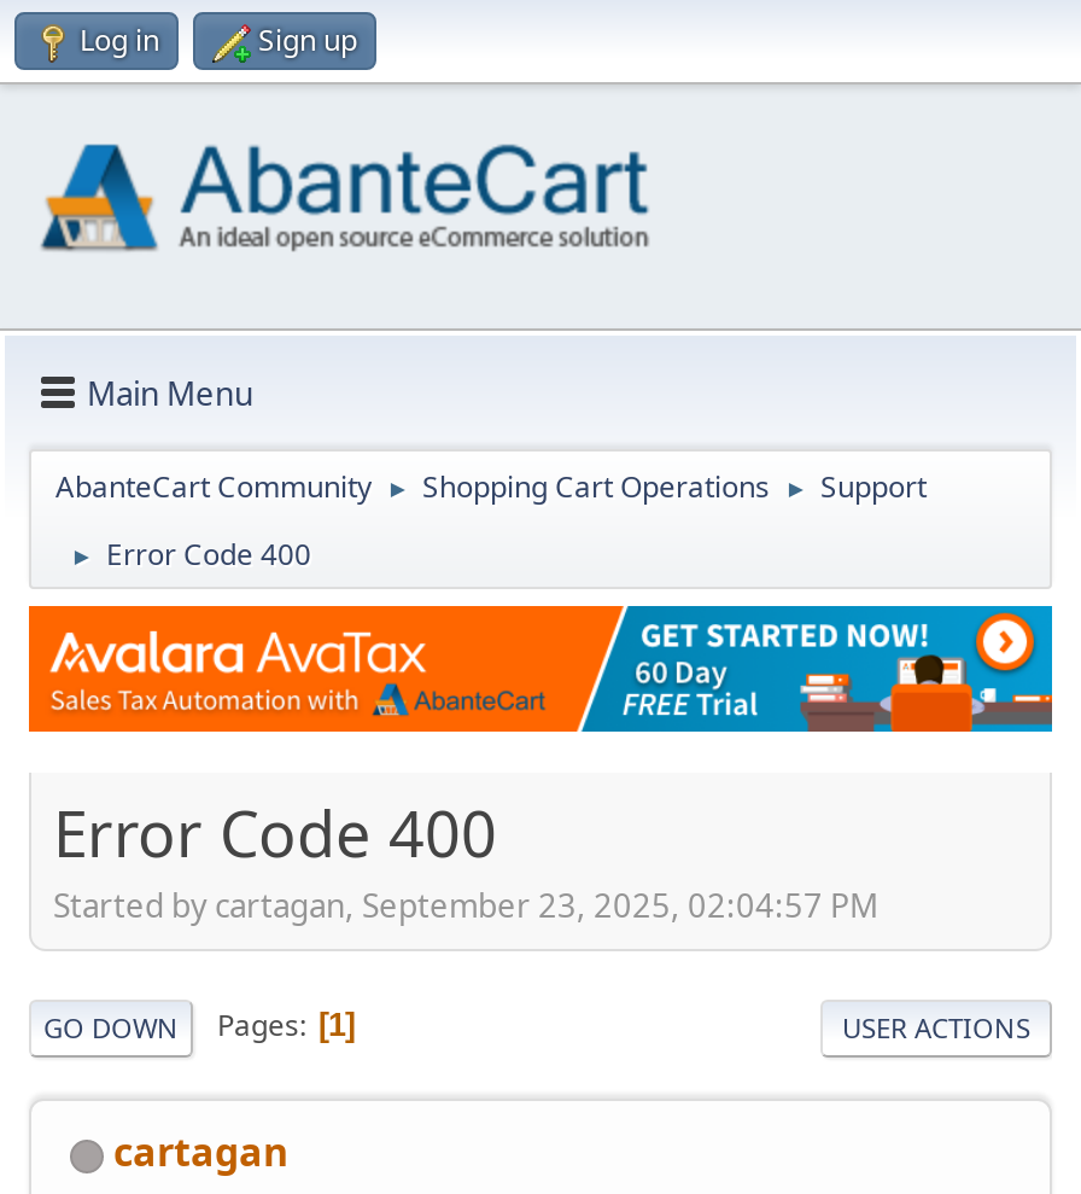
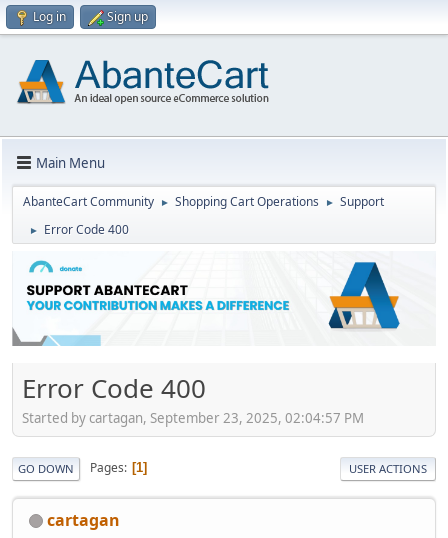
- [image]
+ [image]
